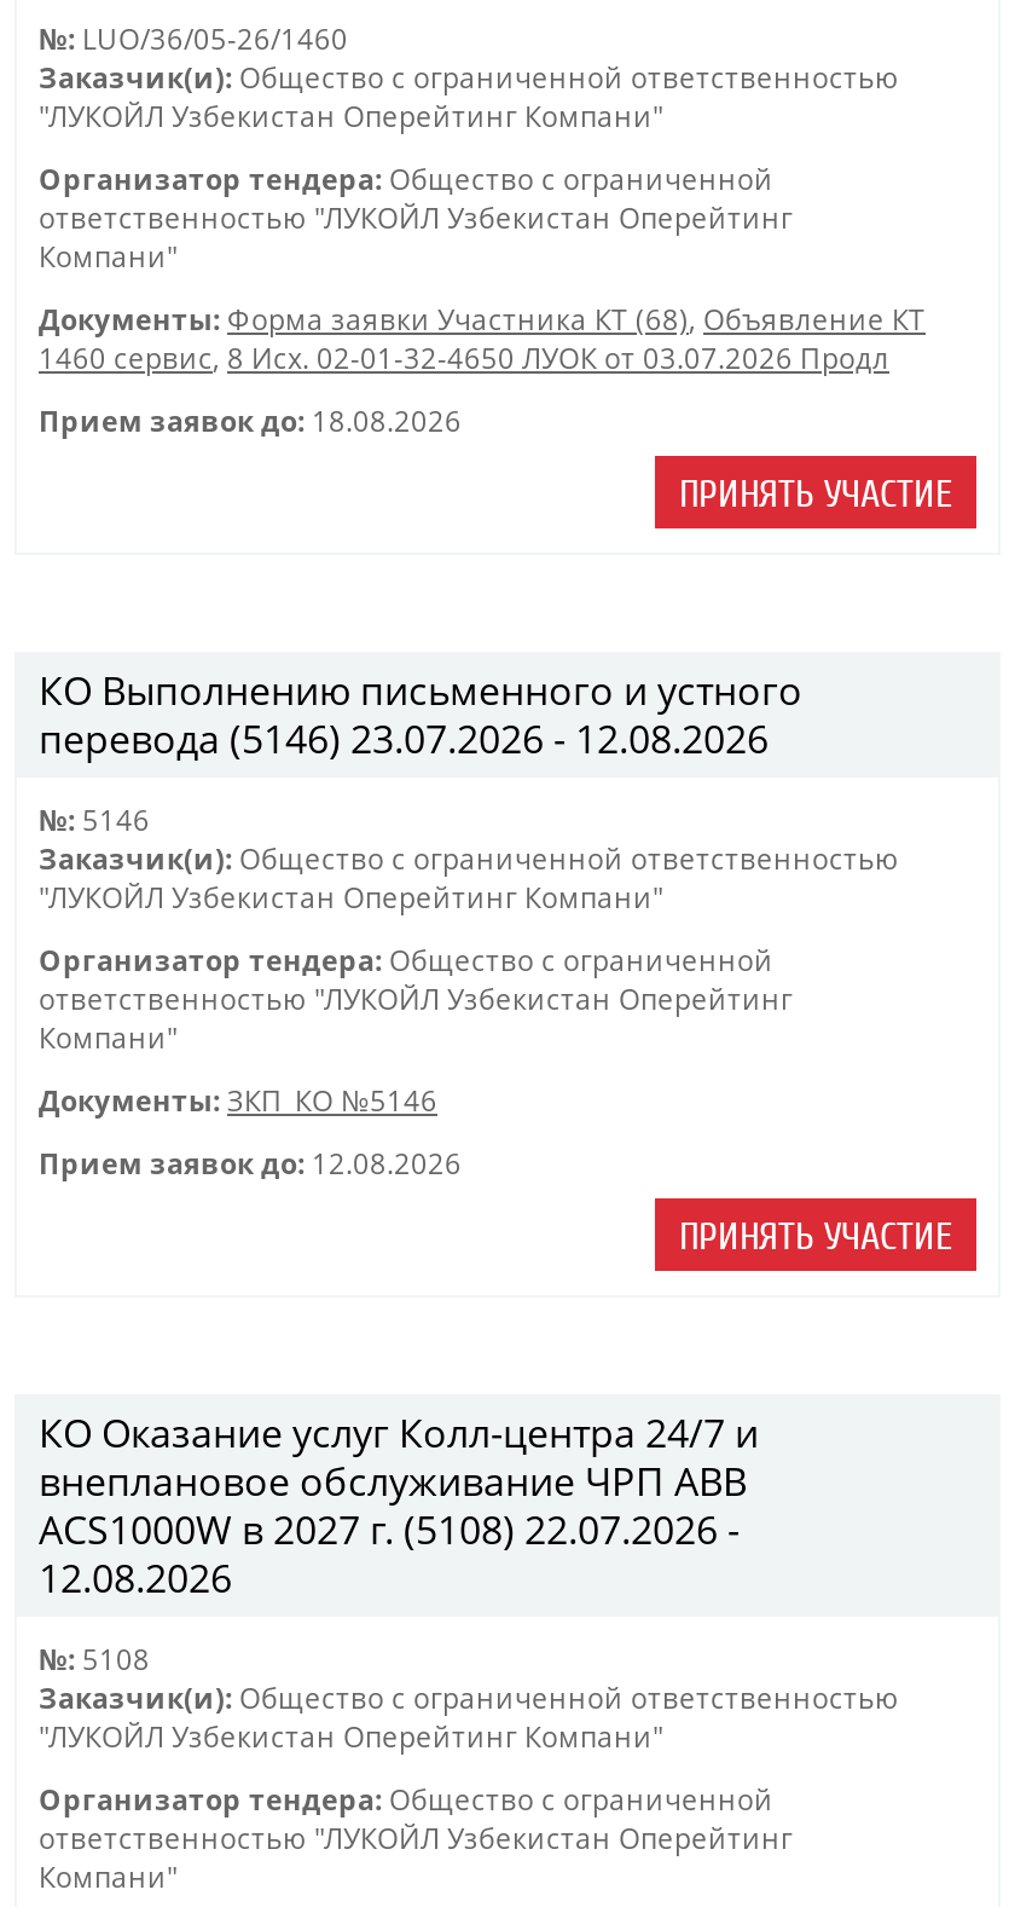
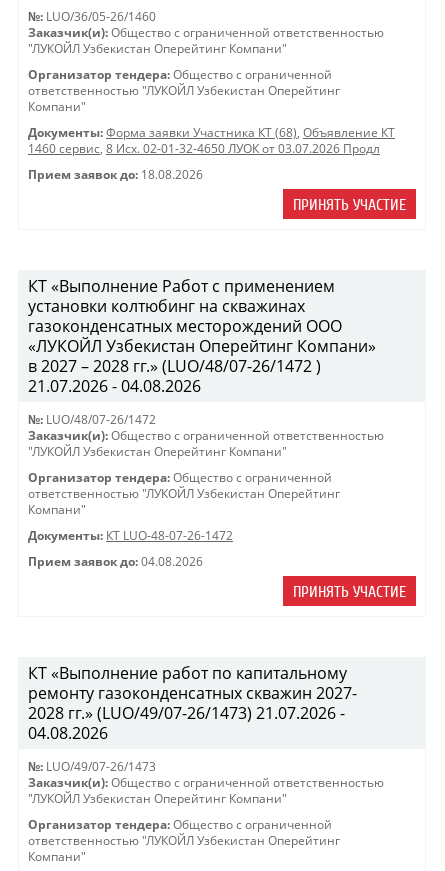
- КО Выполнению письменного и устного
- перевода (5146) 23.07.2026 - 12.08.2026
+ КТ «Выполнение Работ с применением
+ установки колтюбинг на скважинах
+ газоконденсатных месторождений ООО
+ «ЛУКОЙЛ Узбекистан Оперейтинг Компани»
+ в 2027 – 2028 гг.» (LUO/48/07-26/1472 )
+ 21.07.2026 - 04.08.2026

- №: 5146
+ №: LUO/48/07-26/1472

- Документы: ЗКП_КО №5146
+ Документы: КТ LUO-48-07-26-1472

- Прием заявок до: 12.08.2026
+ Прием заявок до: 04.08.2026

- КО Оказание услуг Колл-центра 24/7 и
- внеплановое обслуживание ЧРП АВВ
- ACS1000W в 2027 г. (5108) 22.07.2026 -
- 12.08.2026
+ КТ «Выполнение работ по капитальному
+ ремонту газоконденсатных скважин 2027-
+ 2028 гг.» (LUO/49/07-26/1473) 21.07.2026 -
+ 04.08.2026

- №: 5108
+ №: LUO/49/07-26/1473
